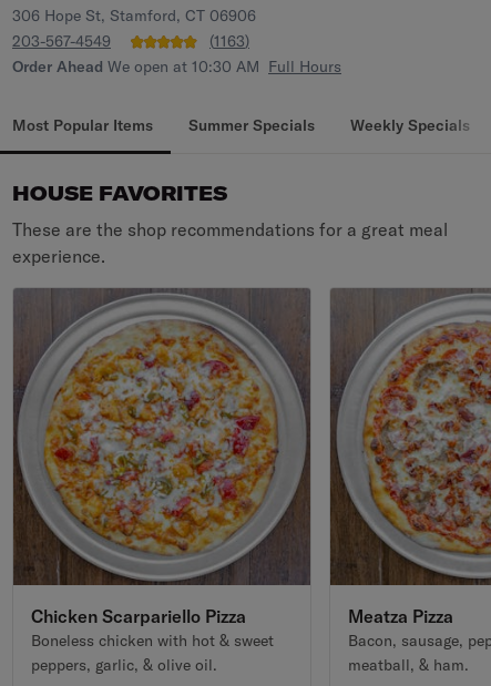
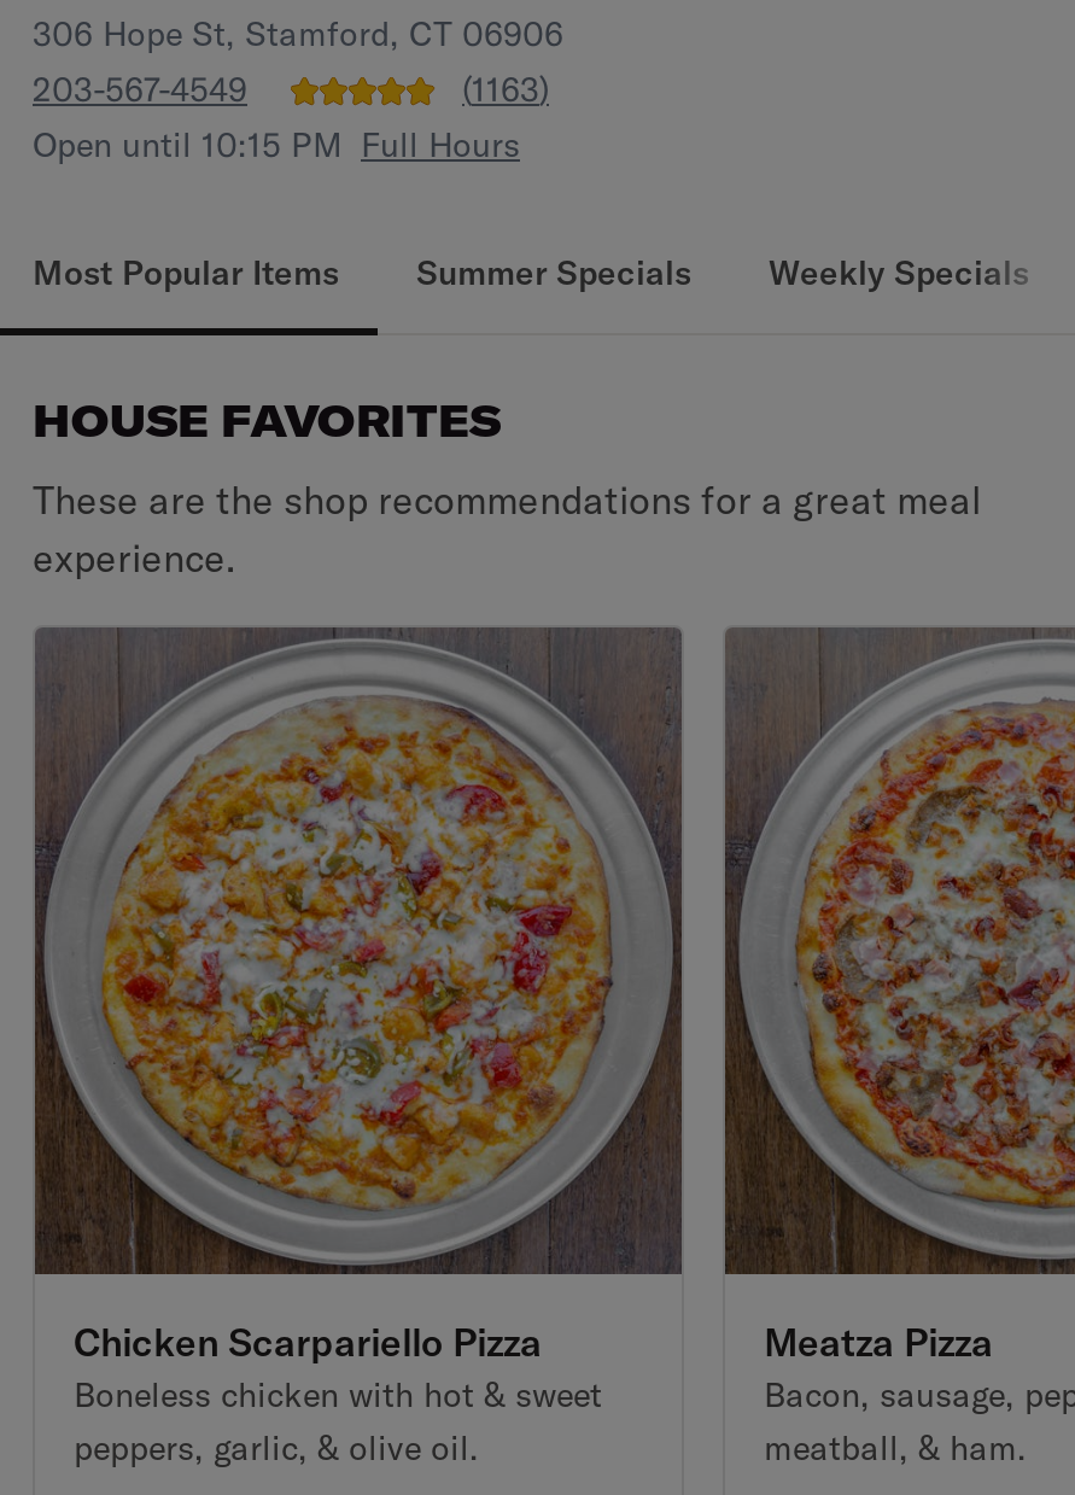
- Order Ahead We open at 10:30 AM Full Hours
+ Open until 10:15 PM Full Hours
